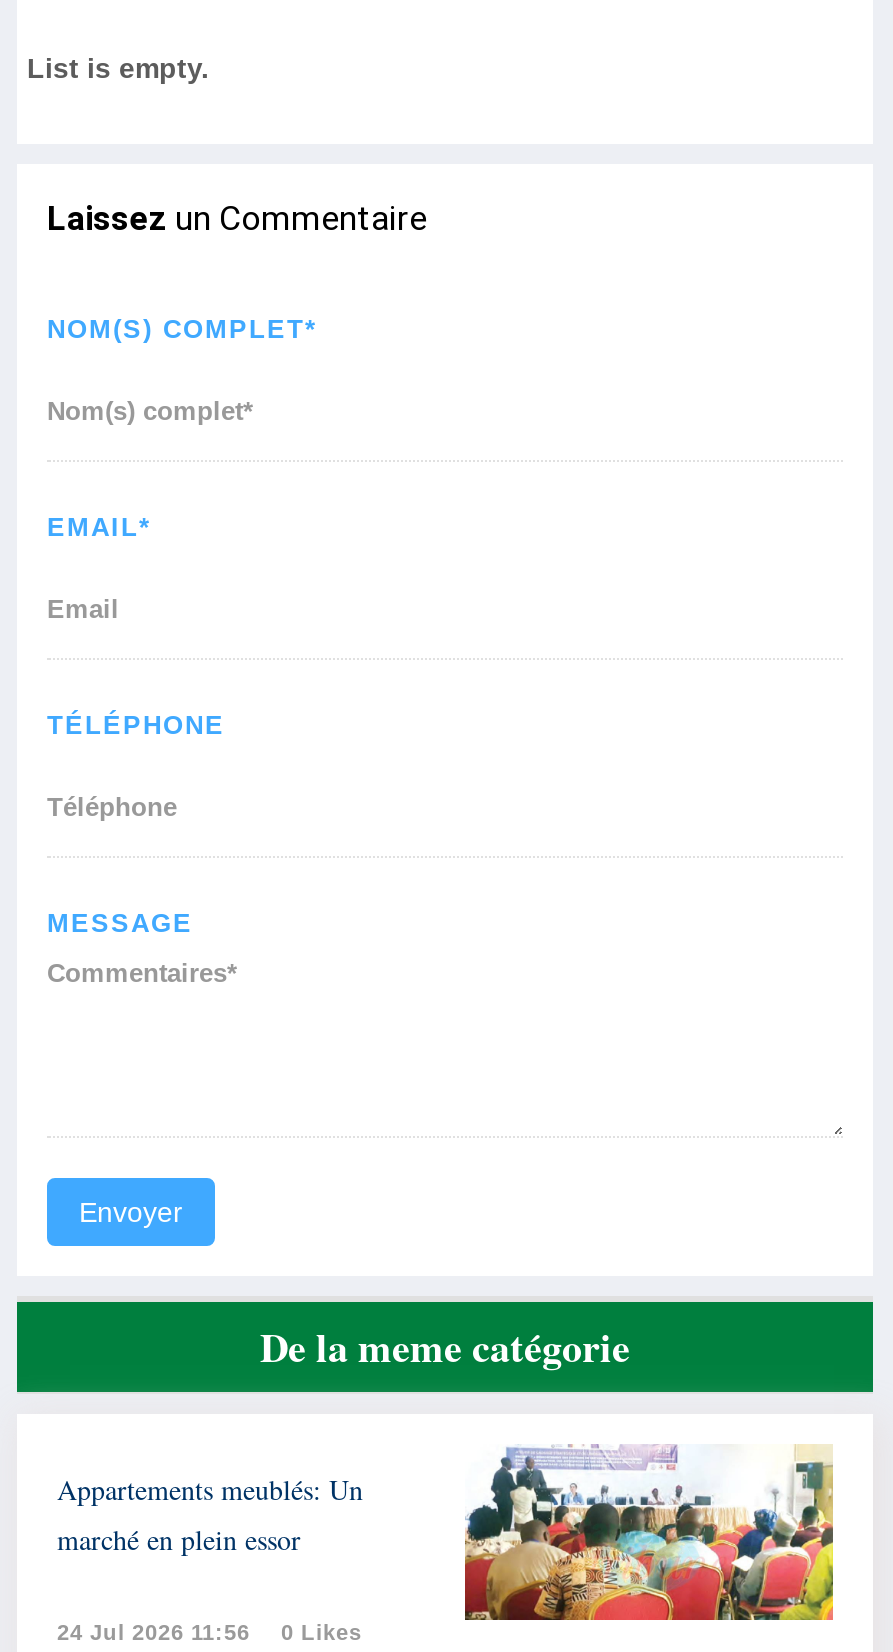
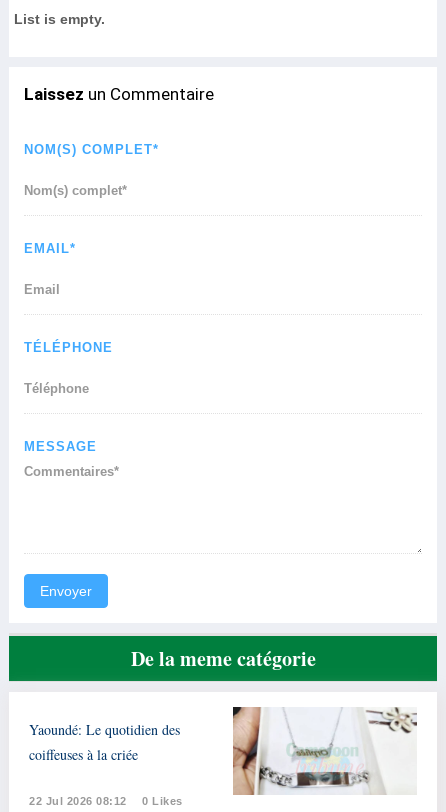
- [image]
+ [image]

- Appartements meublés: Un
- marché en plein essor
+ Yaoundé: Le quotidien des
+ coiffeuses à la criée

- 24 Jul 2026 11:56 0 Likes
+ 22 Jul 2026 08:12 0 Likes
